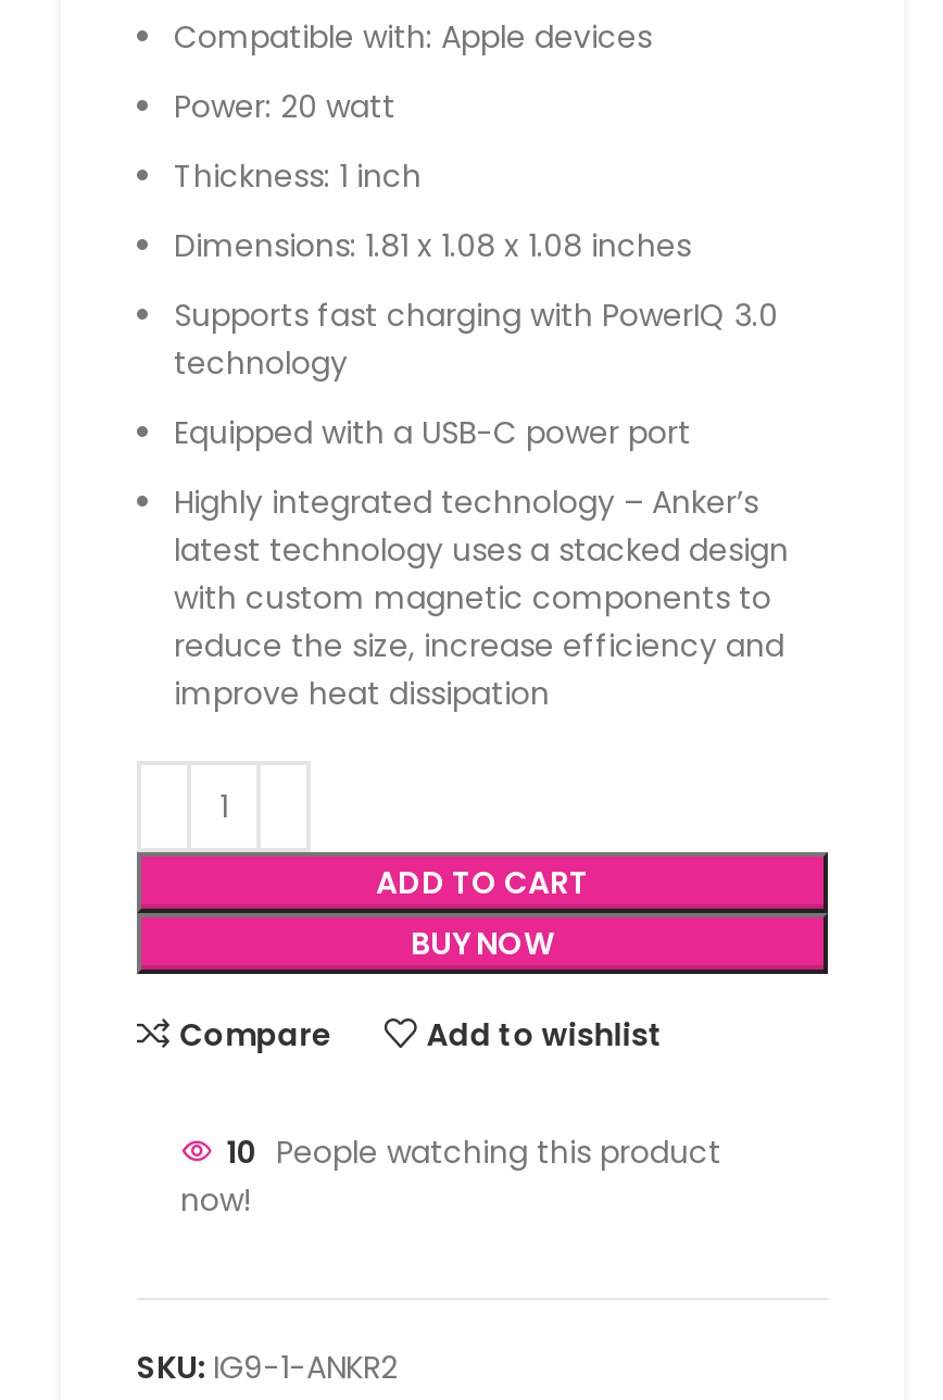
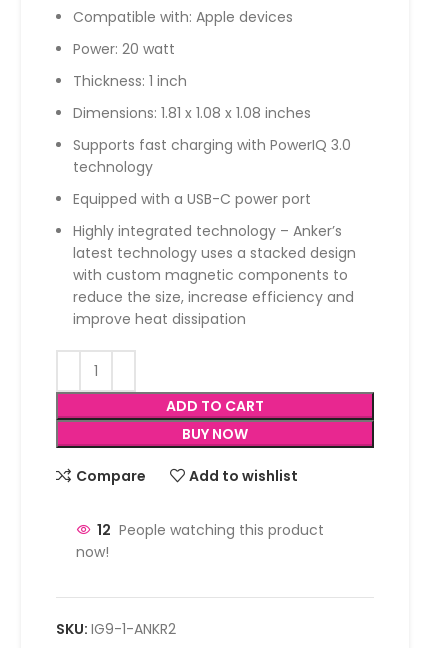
- 10 People watching this product
+ 12 People watching this product
